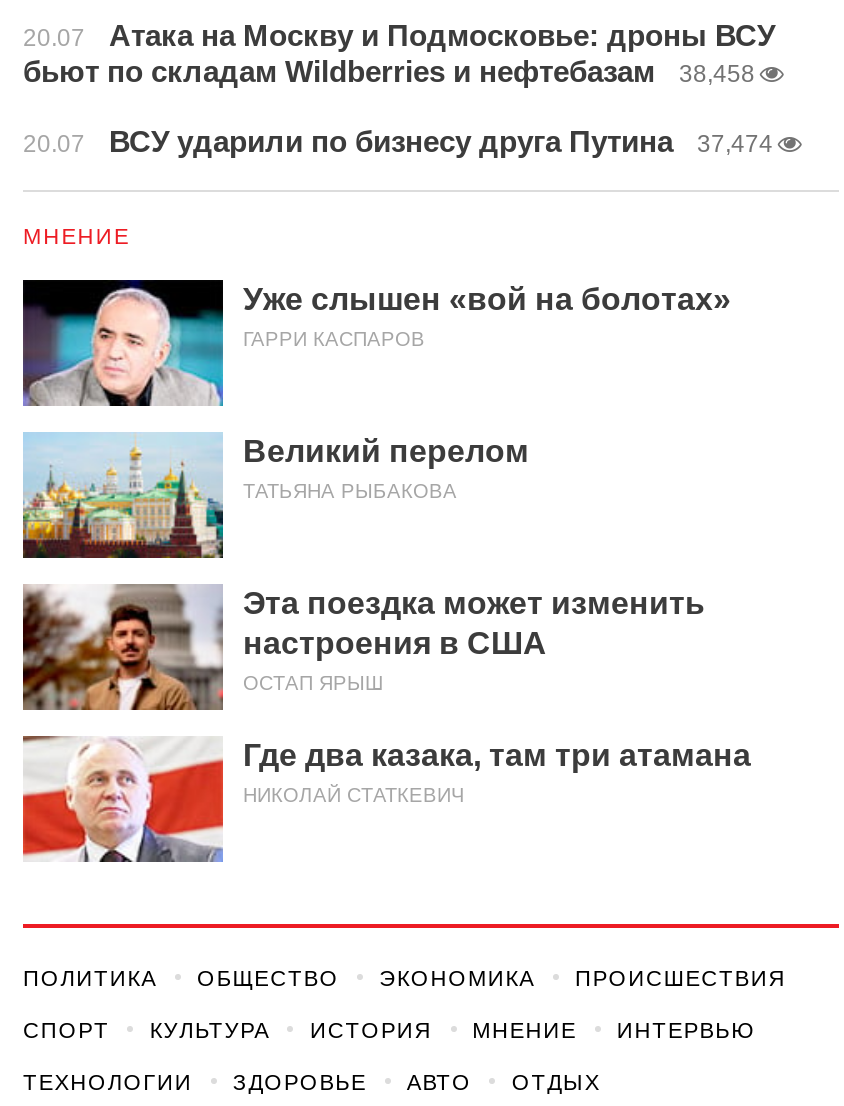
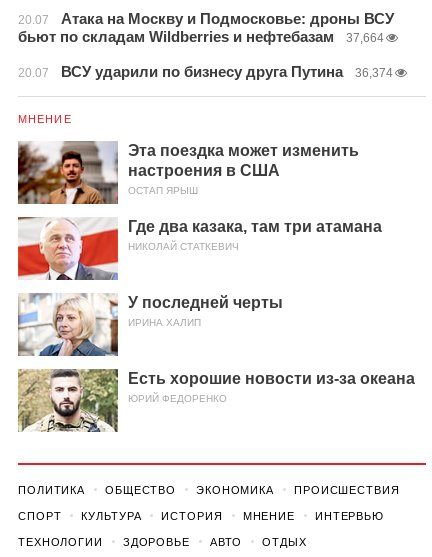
- бьют по складам Wildberries и нефтебазам 38,458
+ бьют по складам Wildberries и нефтебазам 37,664

- 20.07 ВСУ ударили по бизнесу друга Путина 37,474
+ 20.07 ВСУ ударили по бизнесу друга Путина 36,374

- [image]
- Уже слышен «вой на болотах»
- ГАРРИ КАСПАРОВ
- Великий перелом
- ТАТЬЯНА РЫБАКОВА

- [image]

moved up: [image] | Эта поездка может изменить | настроения в США | ОСТАП ЯРЫШ | Где два казака, там три атамана | НИКОЛАЙ СТАТКЕВИЧ

+ [image]
+ У последней черты
+ ИРИНА ХАЛИП
+ Есть хорошие новости из-за океана
+ ЮРИЙ ФЕДОРЕНКО

+ [image]
